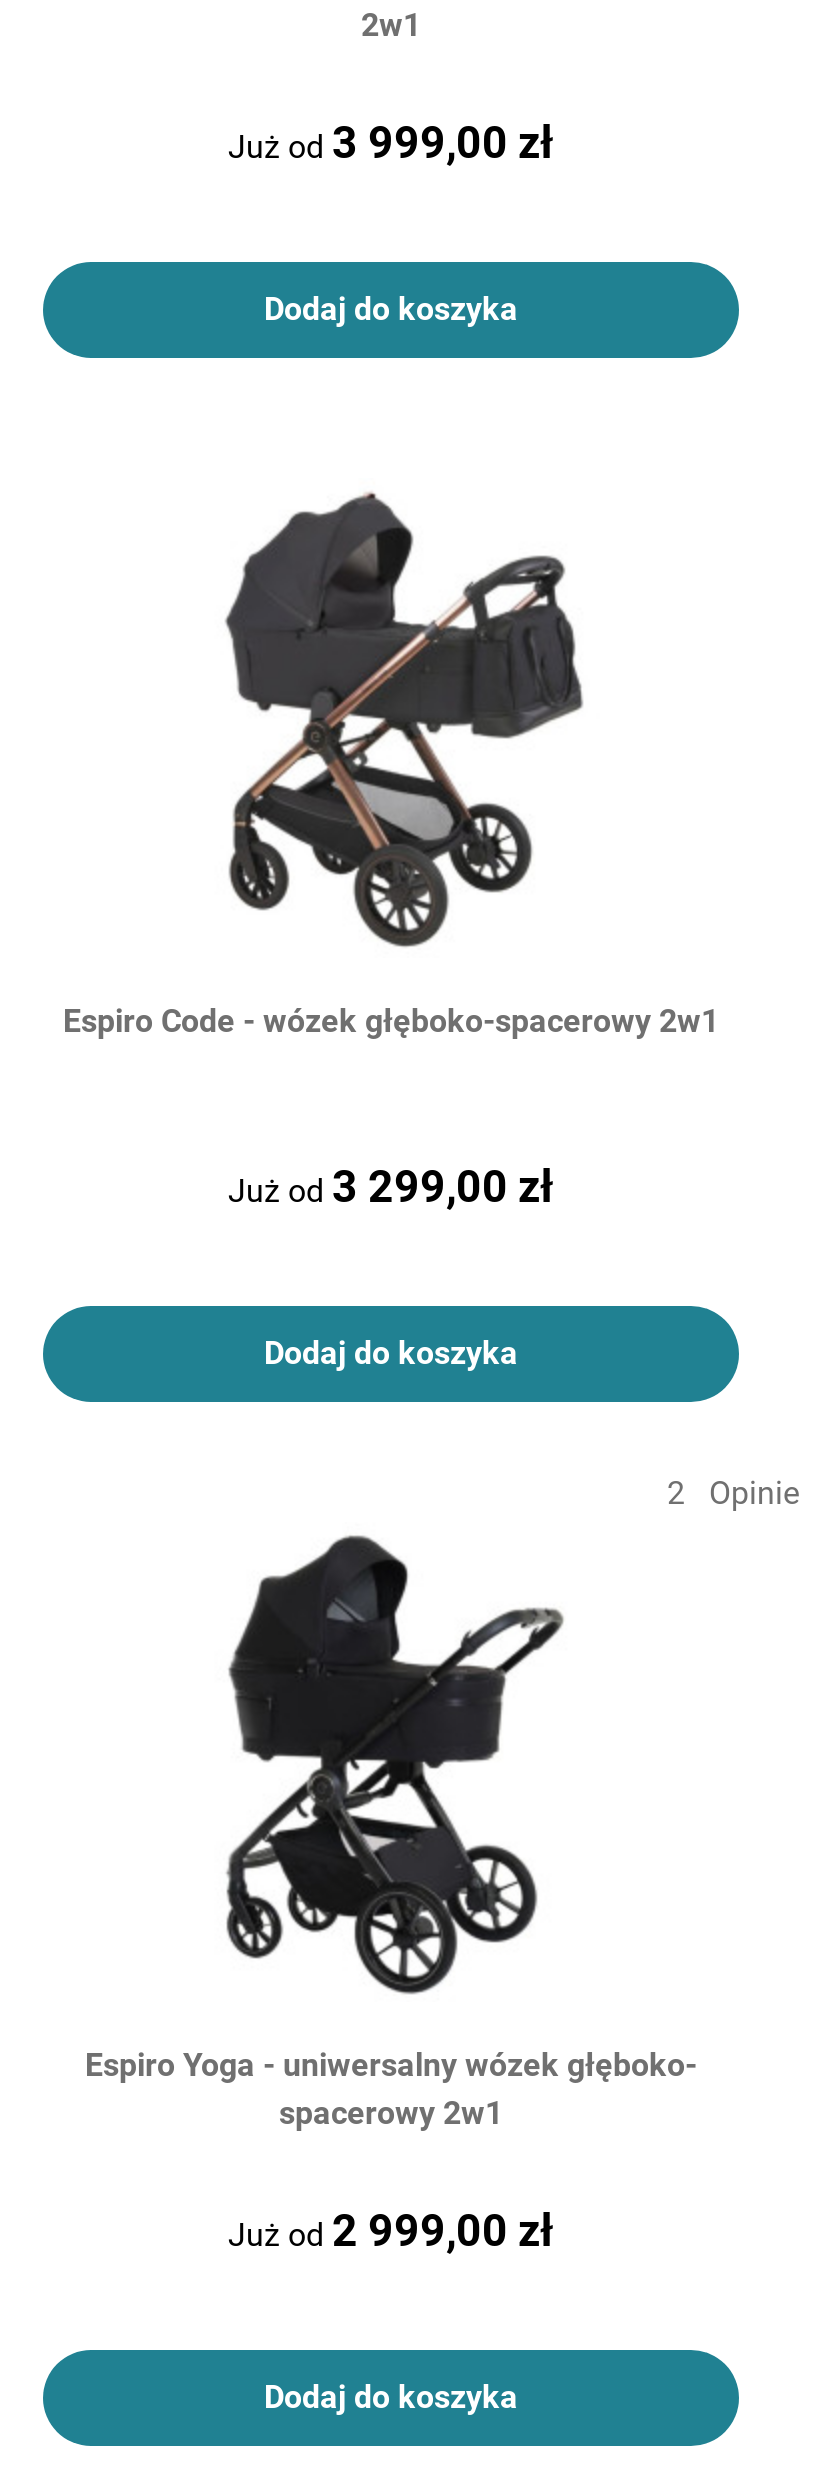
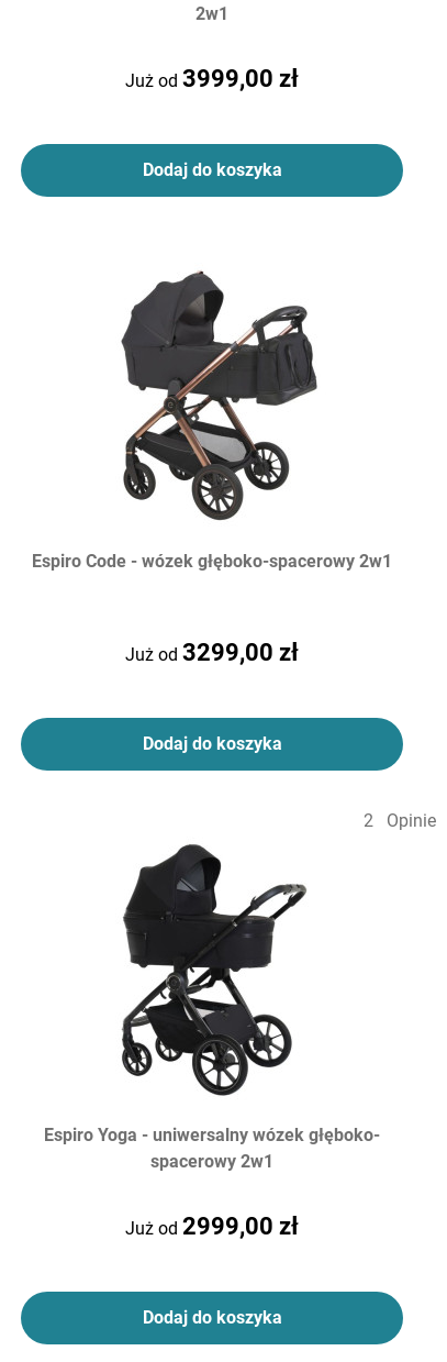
- Już od 3 999,00 zł
+ Już od 3999,00 zł

- Już od 3 299,00 zł
+ Już od 3299,00 zł

- Już od 2 999,00 zł
+ Już od 2999,00 zł
